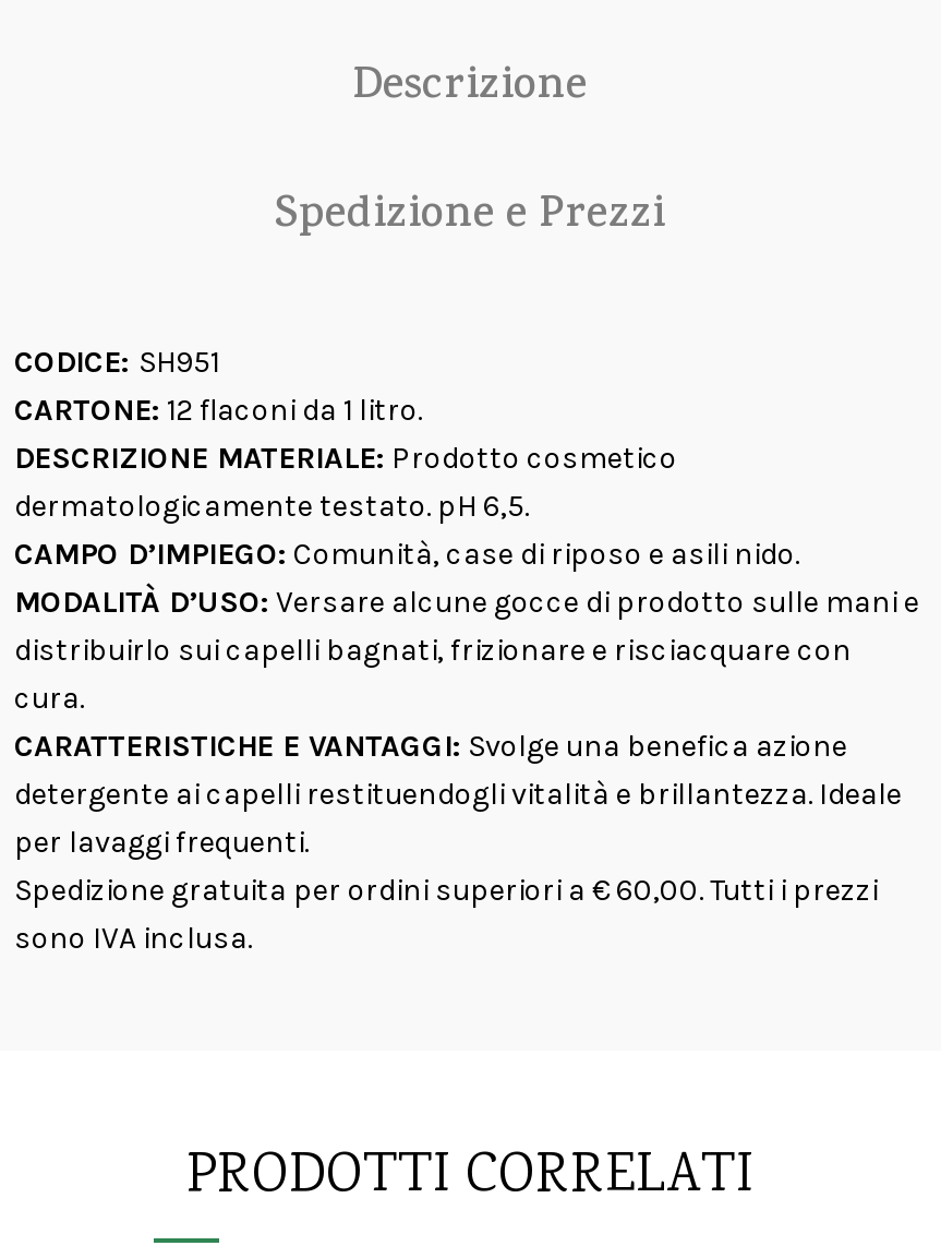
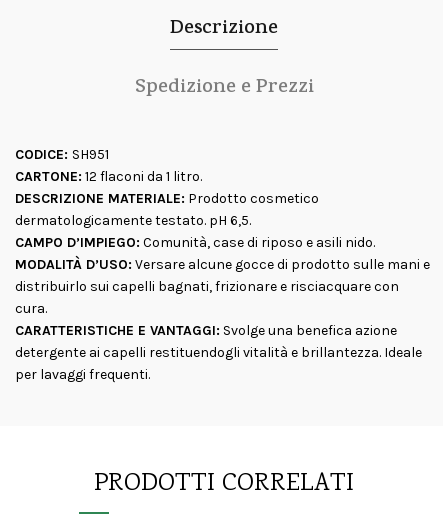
- Spedizione gratuita per ordini superiori a € 60,00. Tutti i prezzi
- sono IVA inclusa.
